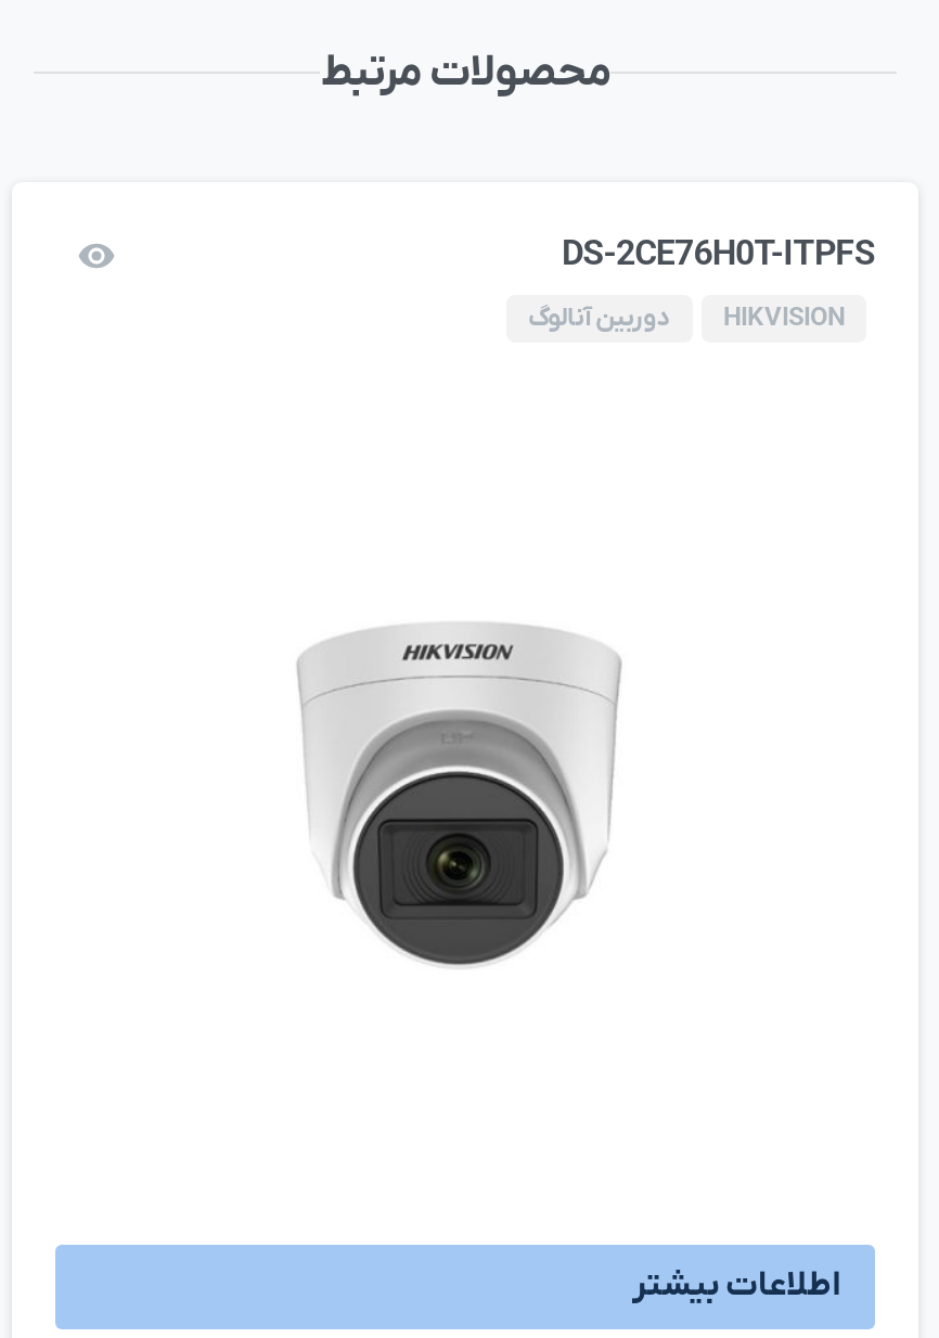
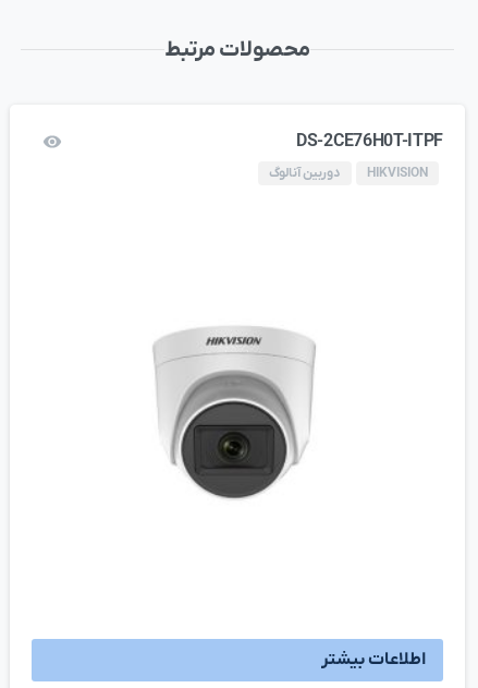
- DS-2CE76H0T-ITPFS
+ DS-2CE76H0T-ITPF
